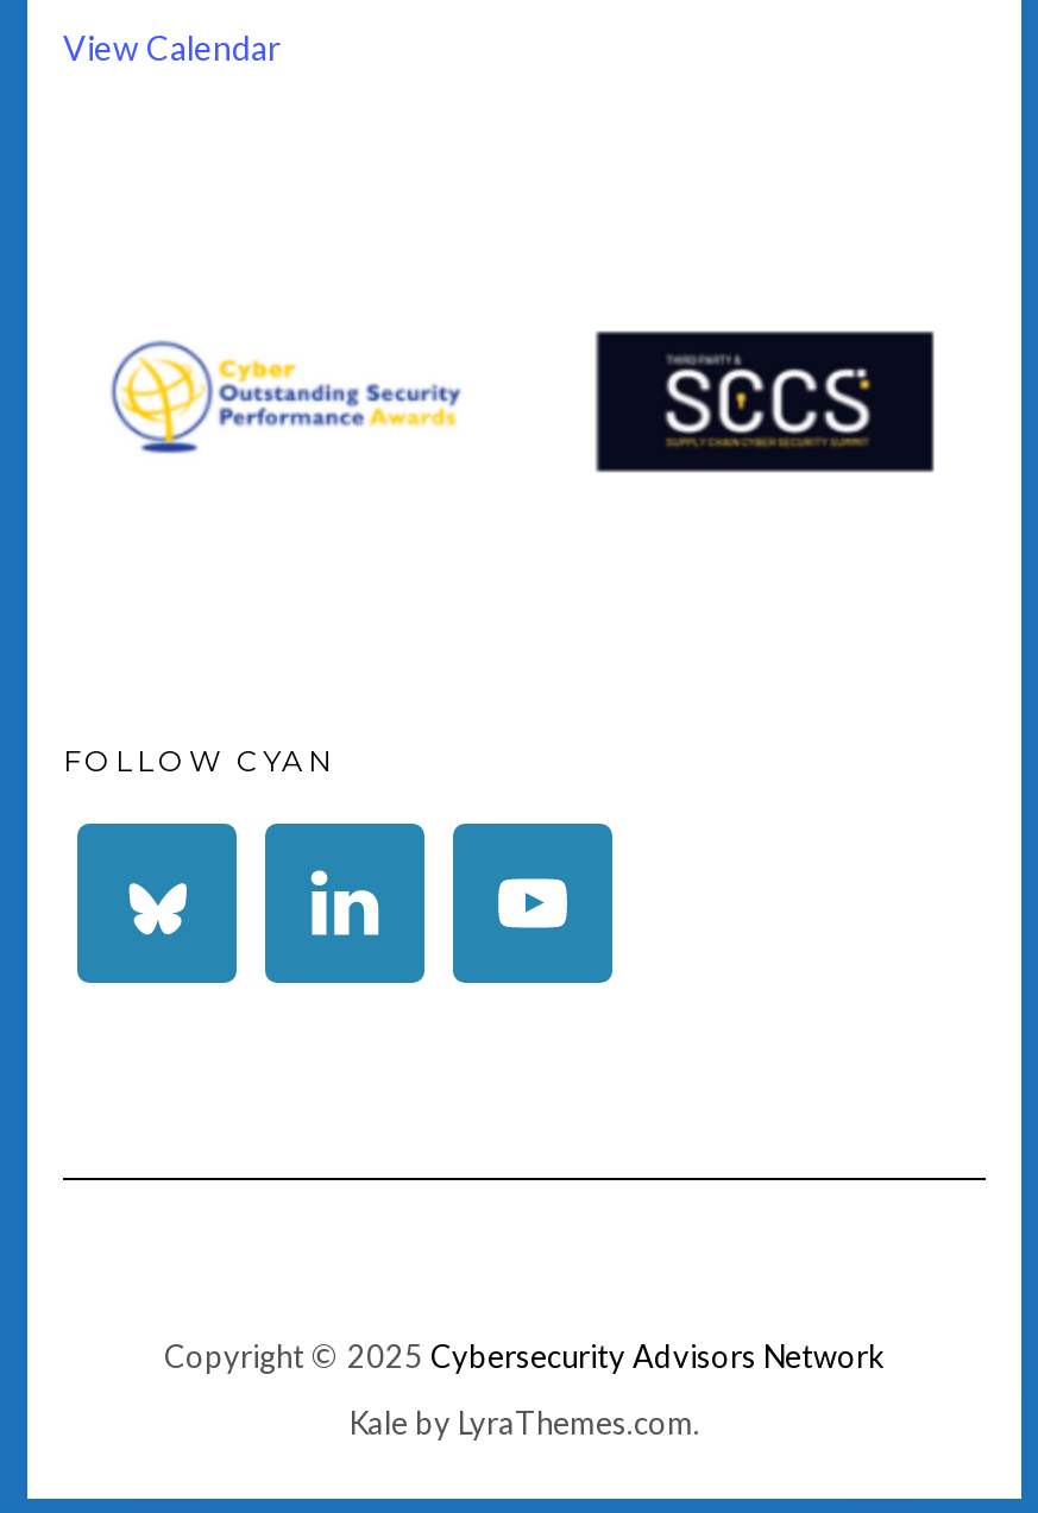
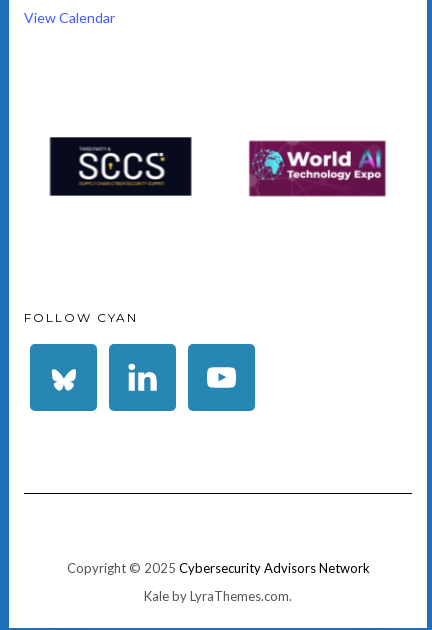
- [image]
+ [image]

- [image]
+ [image]
